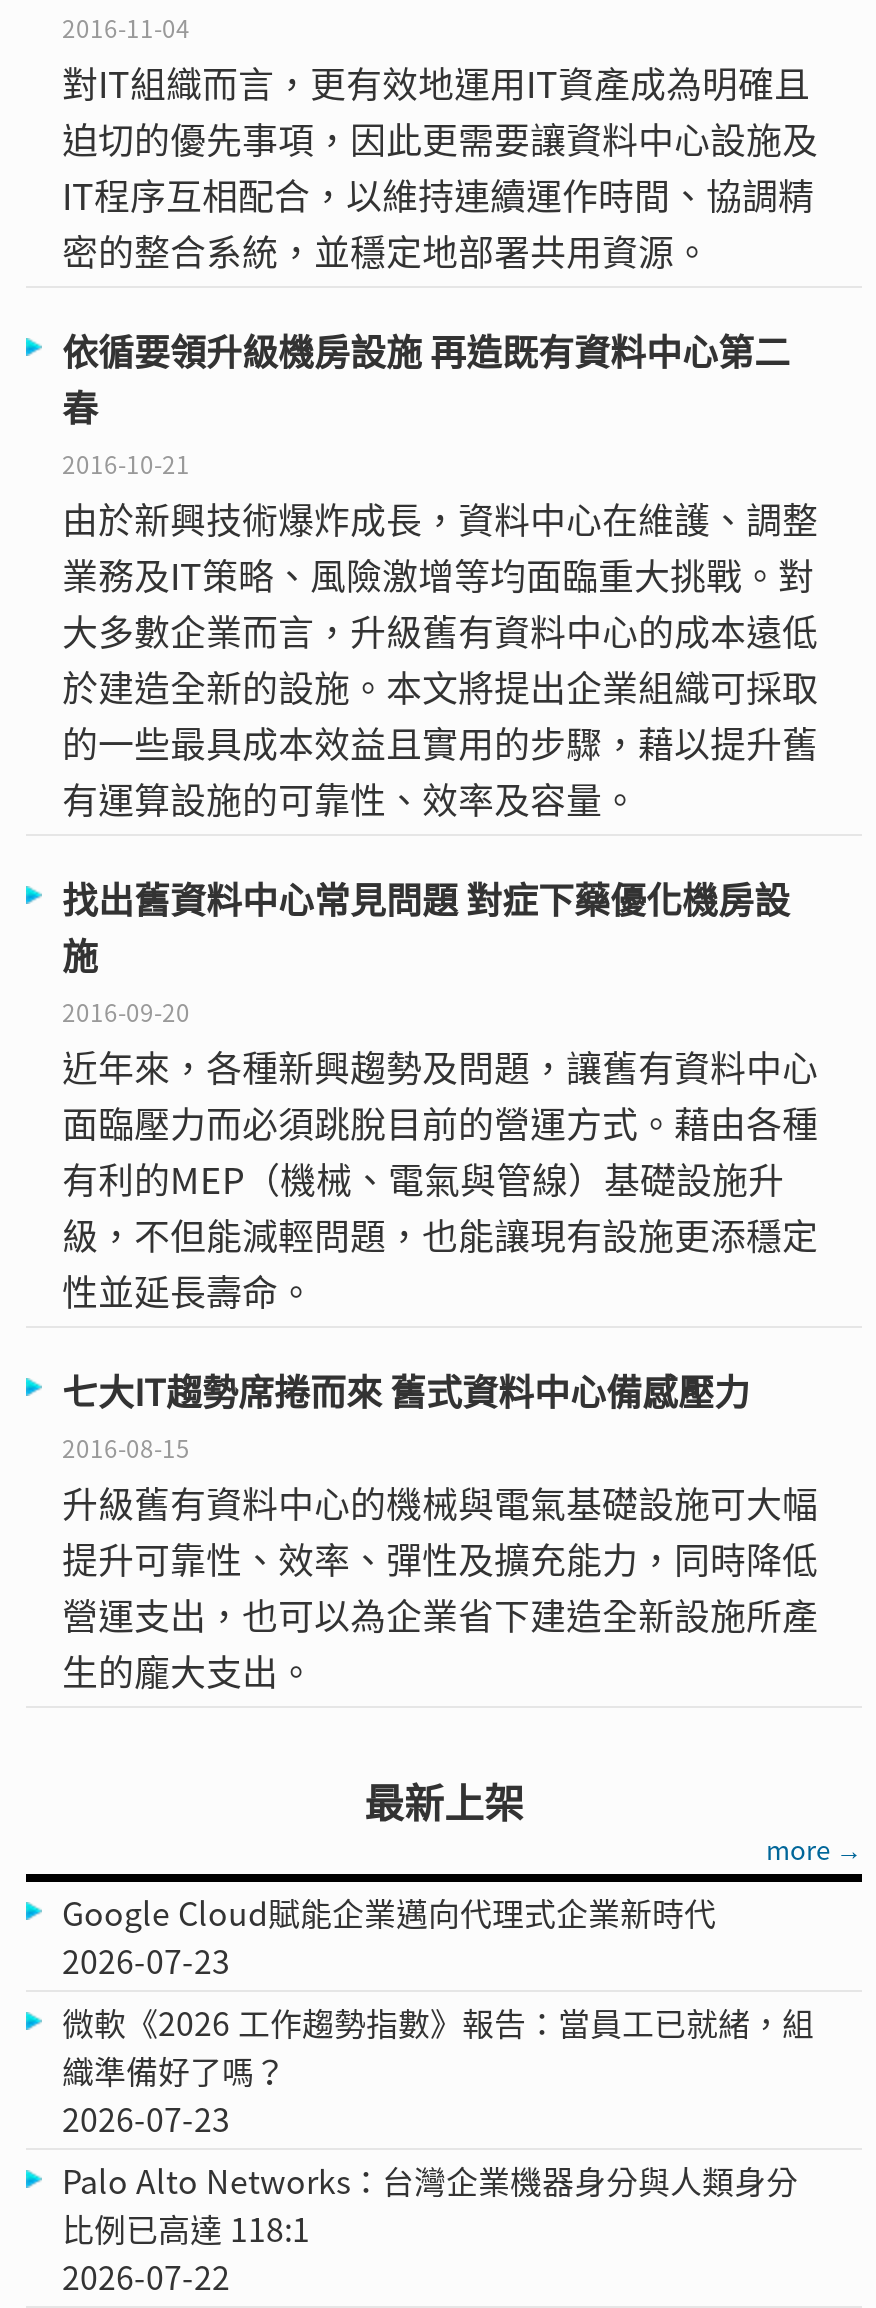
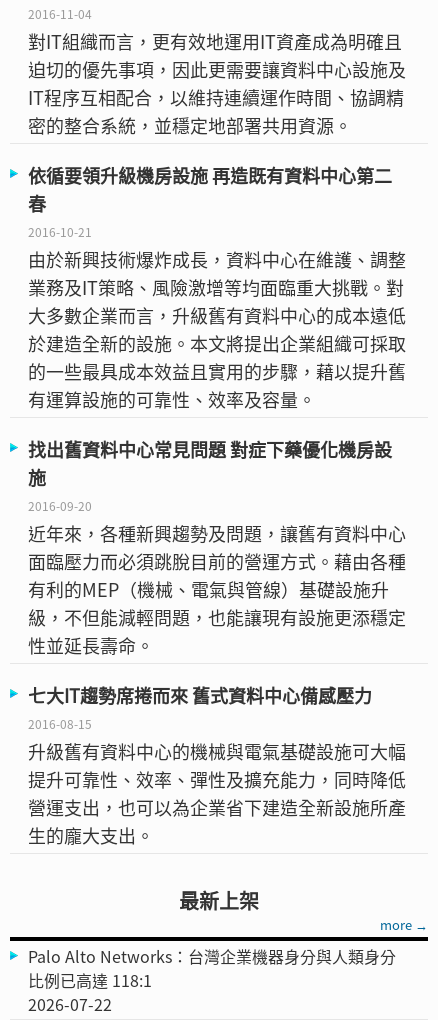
- Google Cloud賦能企業邁向代理式企業新時代
- 2026-07-23
- 微軟《2026 工作趨勢指數》報告：當員工已就緒，組
- 織準備好了嗎？
- 2026-07-23
